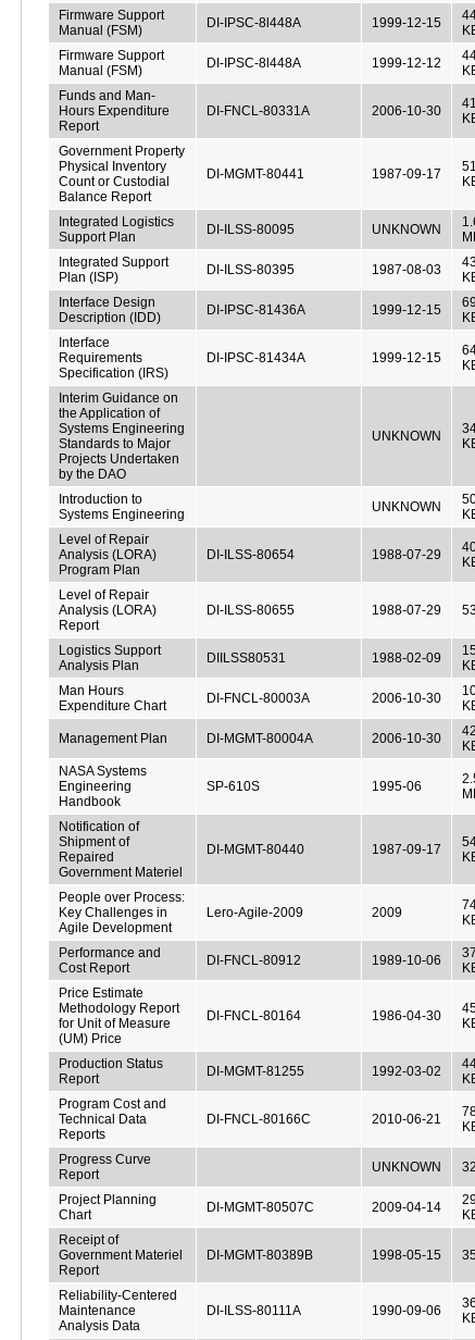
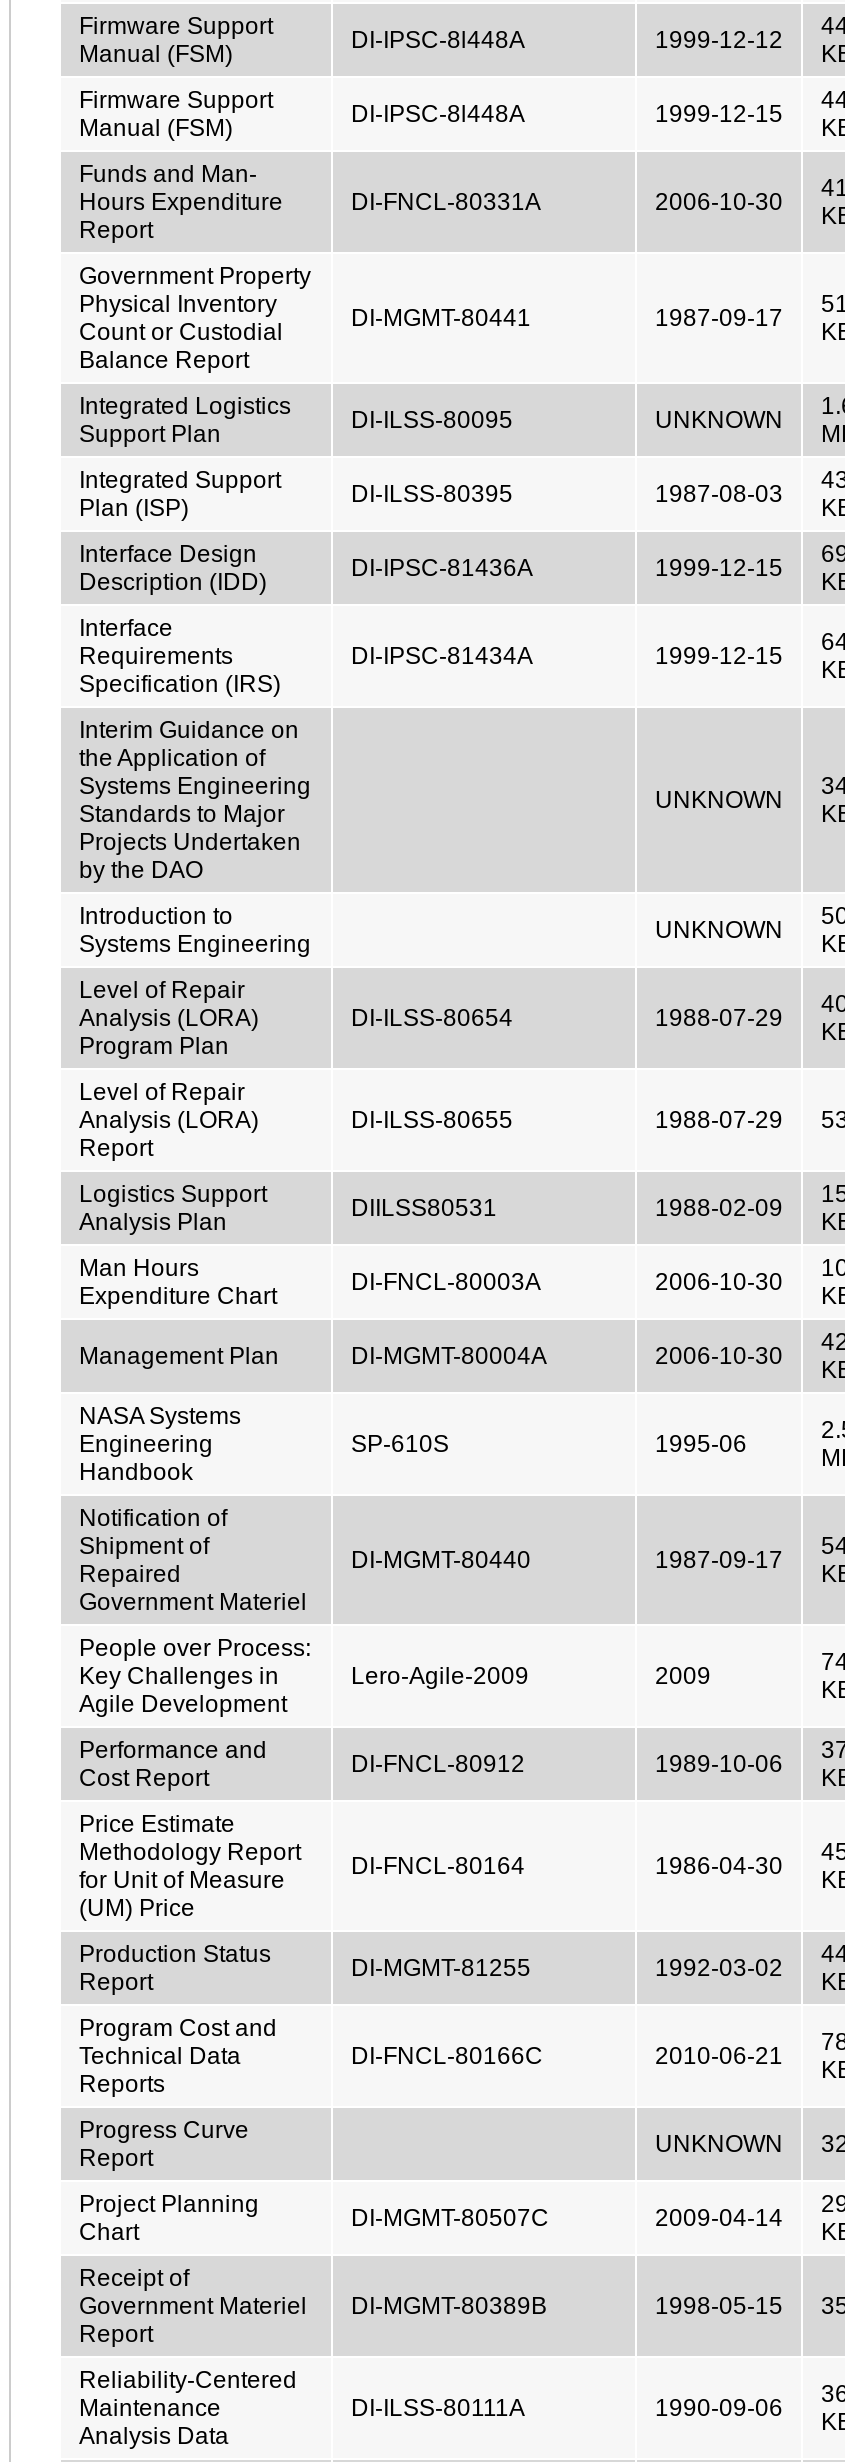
- 1999-12-15
+ 1999-12-12

- 1999-12-12
+ 1999-12-15
